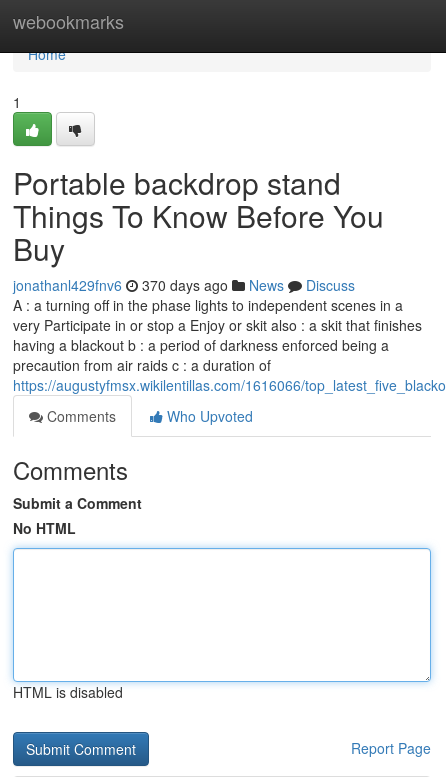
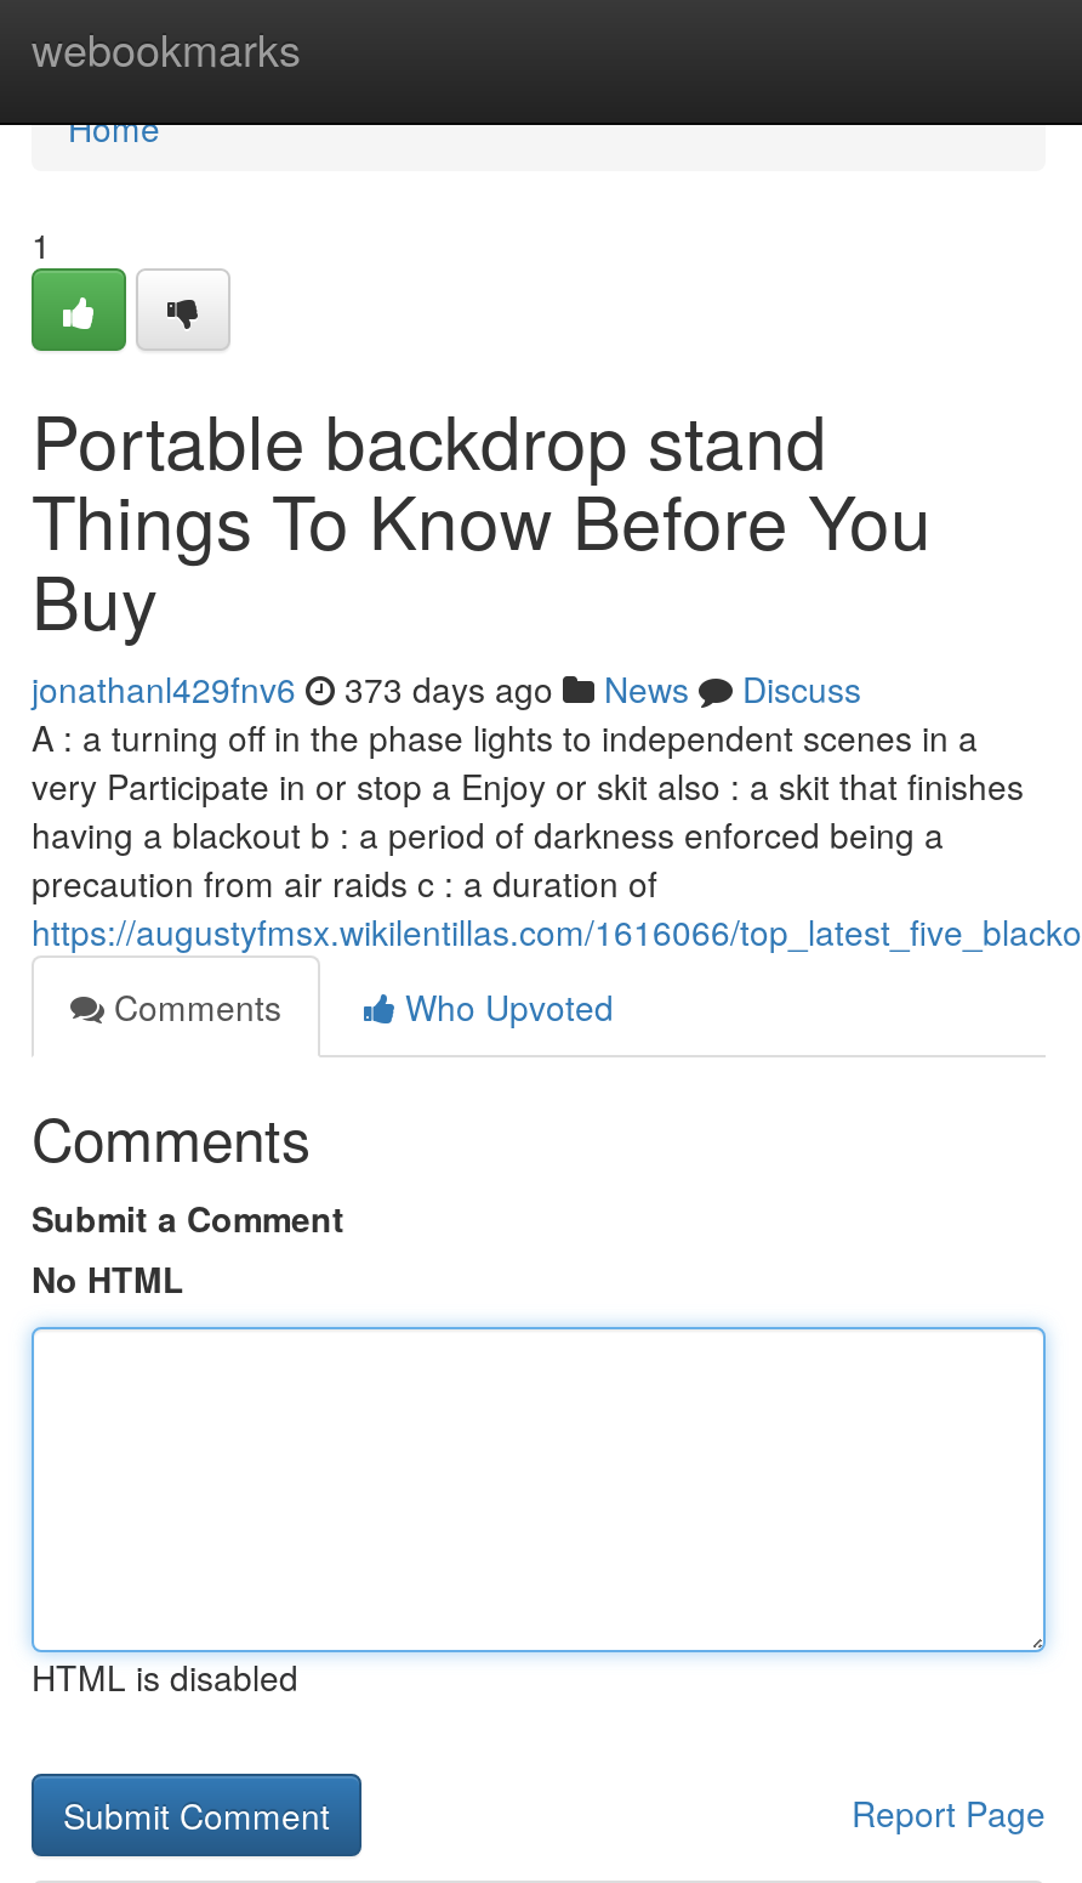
- jonathanl429fnv6 370 days ago News Discuss
+ jonathanl429fnv6 373 days ago News Discuss
